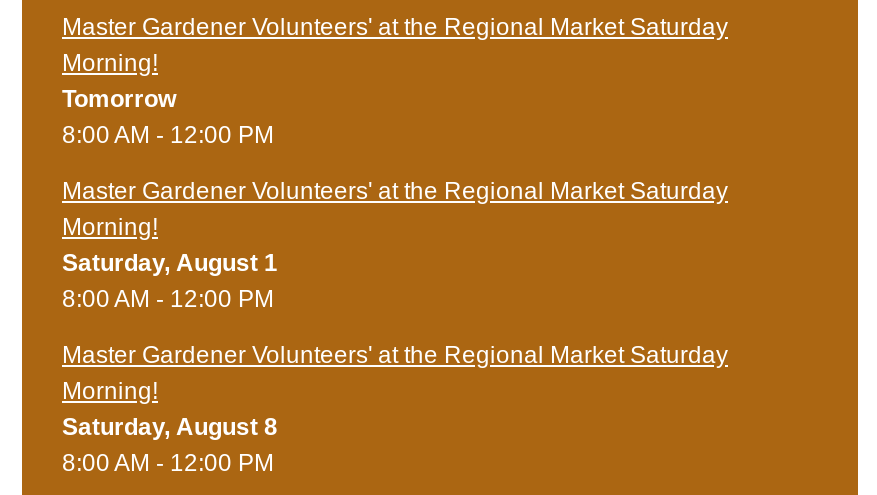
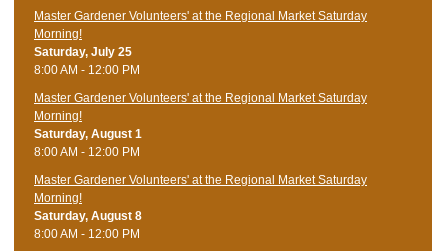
- Tomorrow
+ Saturday, July 25
